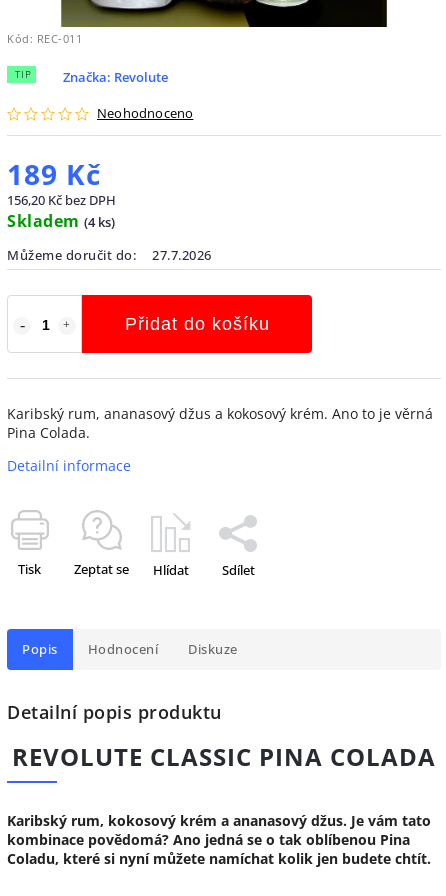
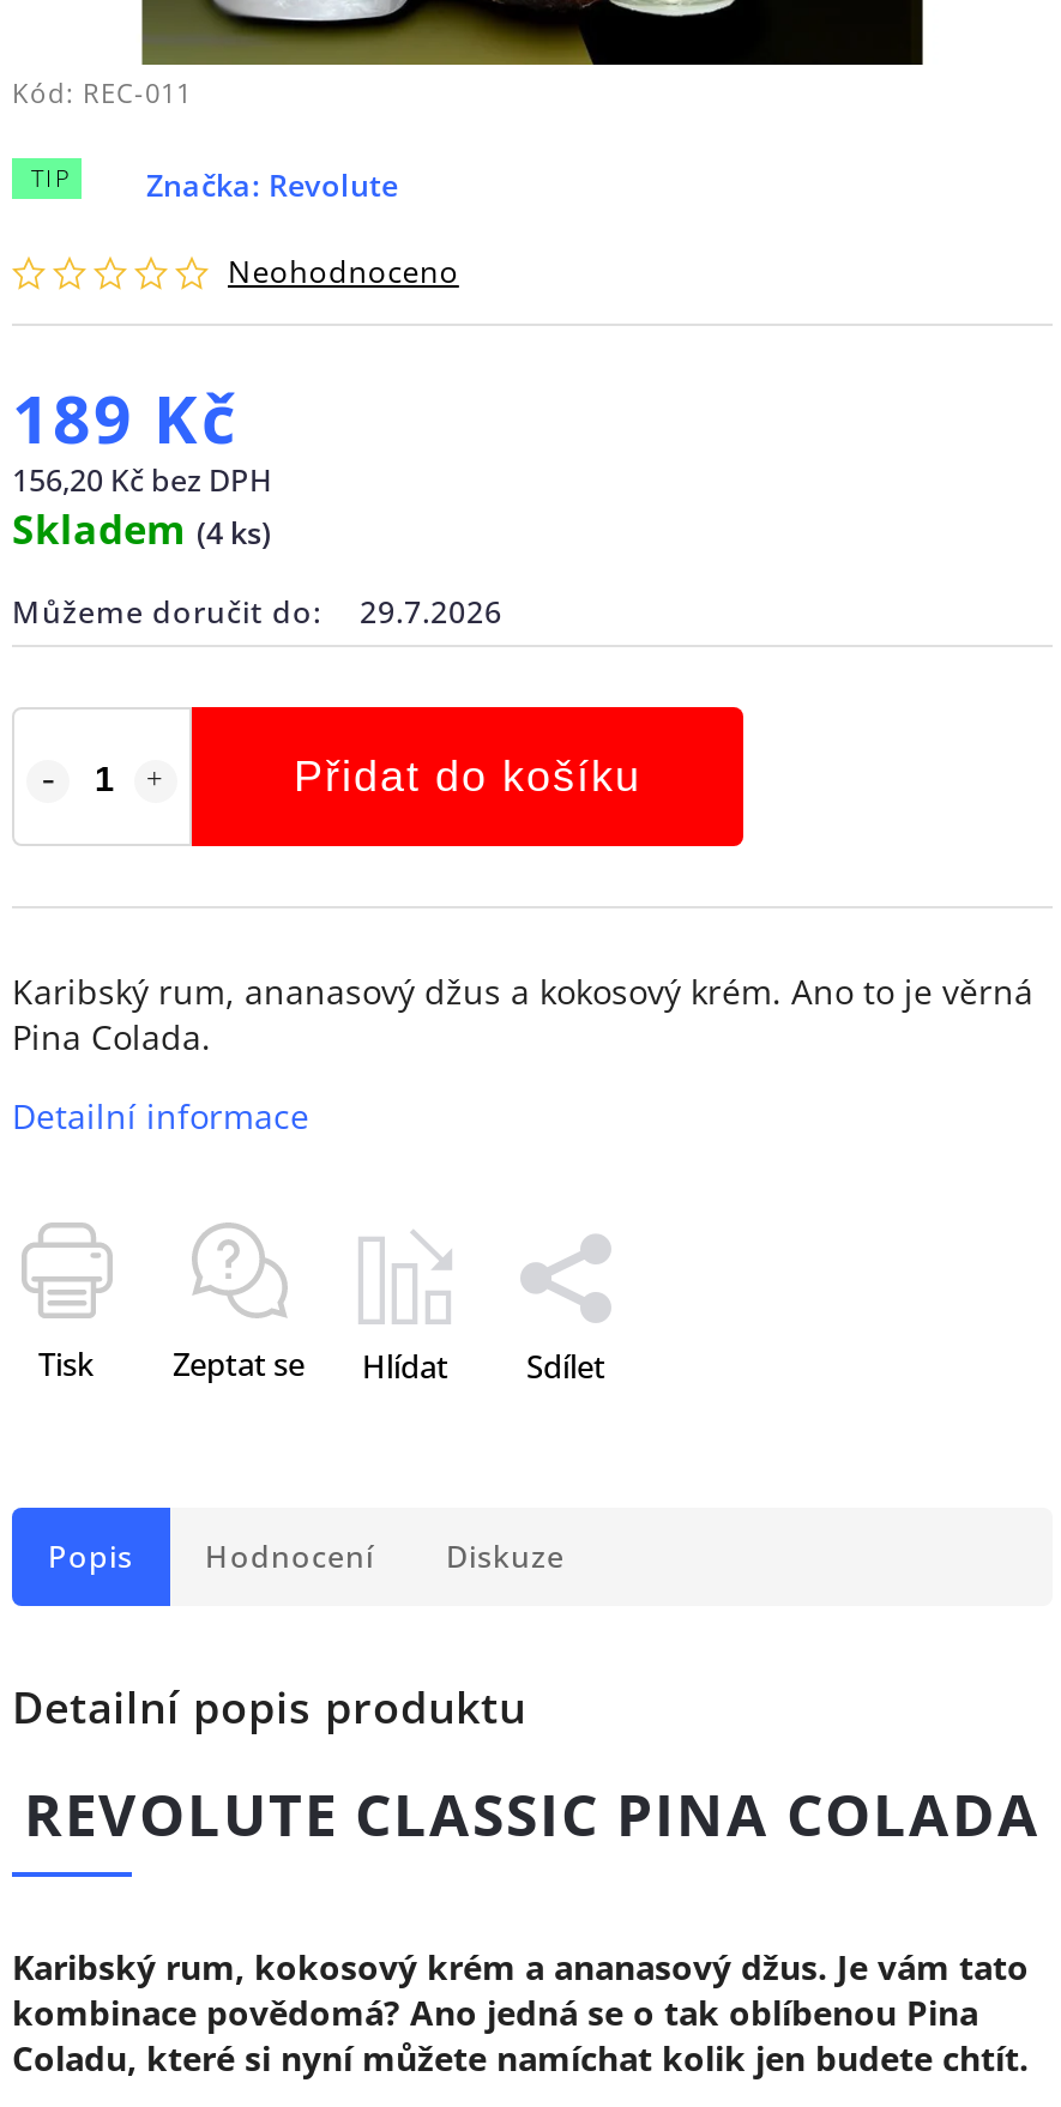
- Můžeme doručit do: 27.7.2026
+ Můžeme doručit do: 29.7.2026
